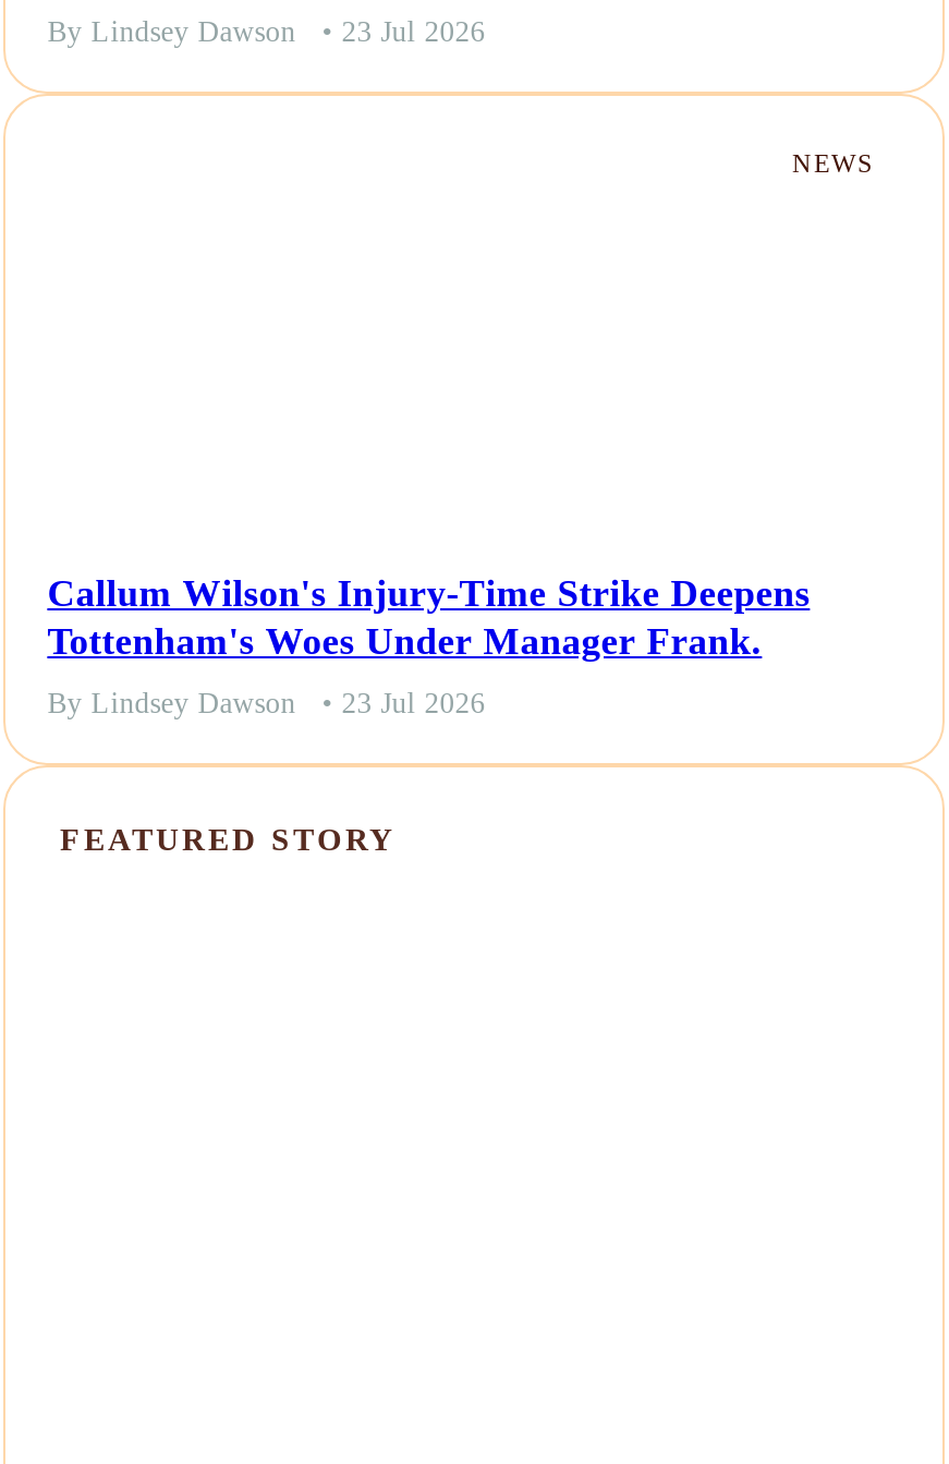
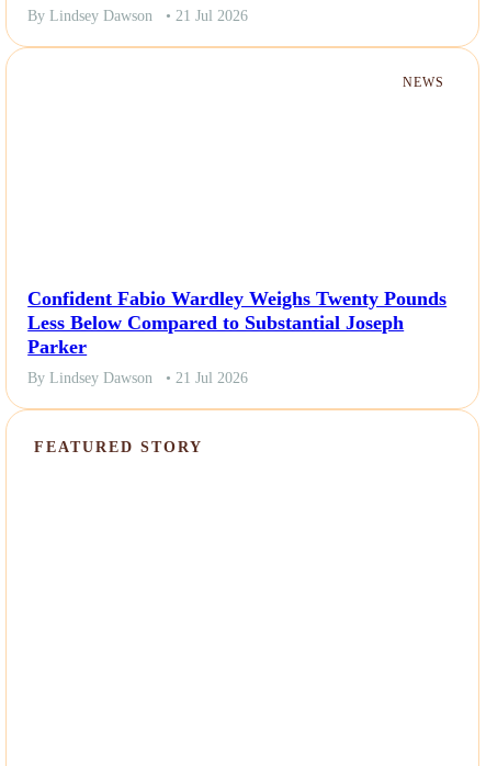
- By Lindsey Dawson • 23 Jul 2026
+ By Lindsey Dawson • 21 Jul 2026

- Callum Wilson's Injury-Time Strike Deepens
- Tottenham's Woes Under Manager Frank.
+ Confident Fabio Wardley Weighs Twenty Pounds
+ Less Below Compared to Substantial Joseph
+ Parker

- By Lindsey Dawson • 23 Jul 2026
+ By Lindsey Dawson • 21 Jul 2026
